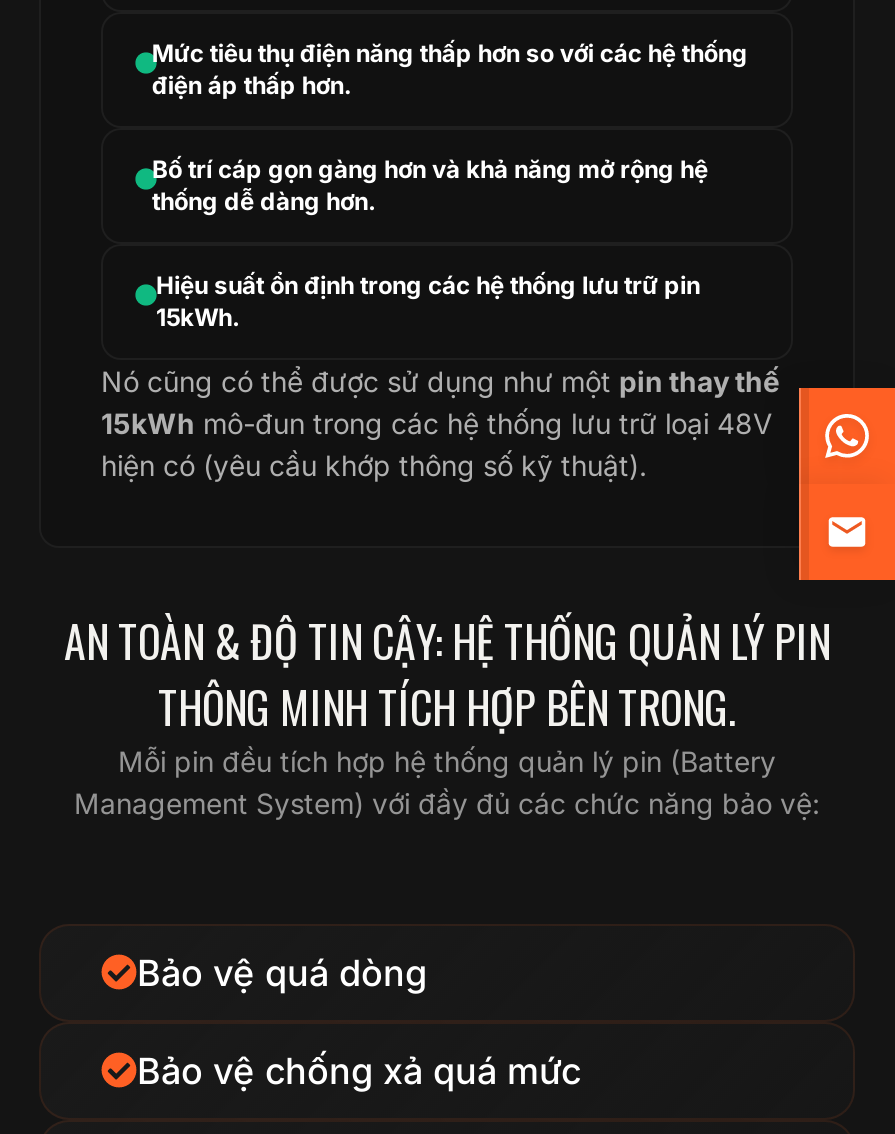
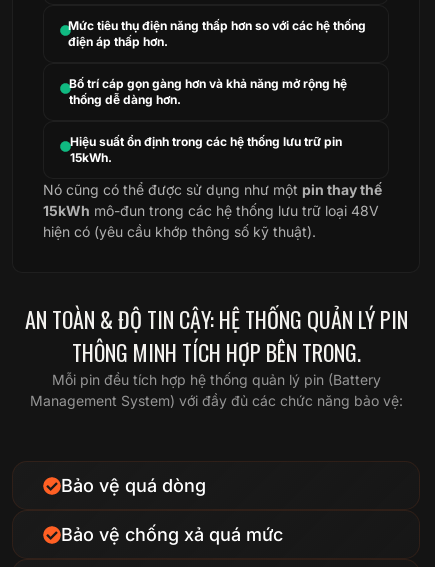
- [image]
